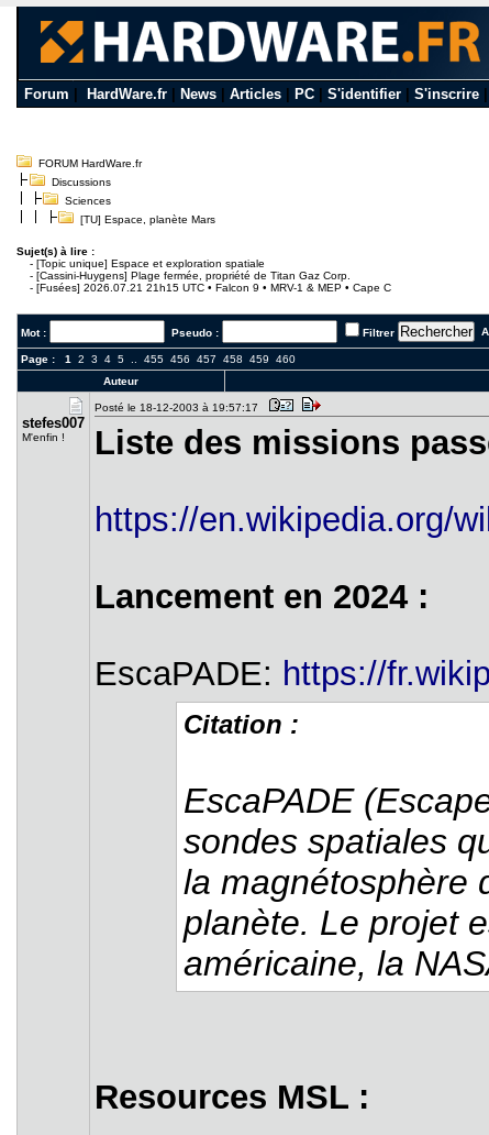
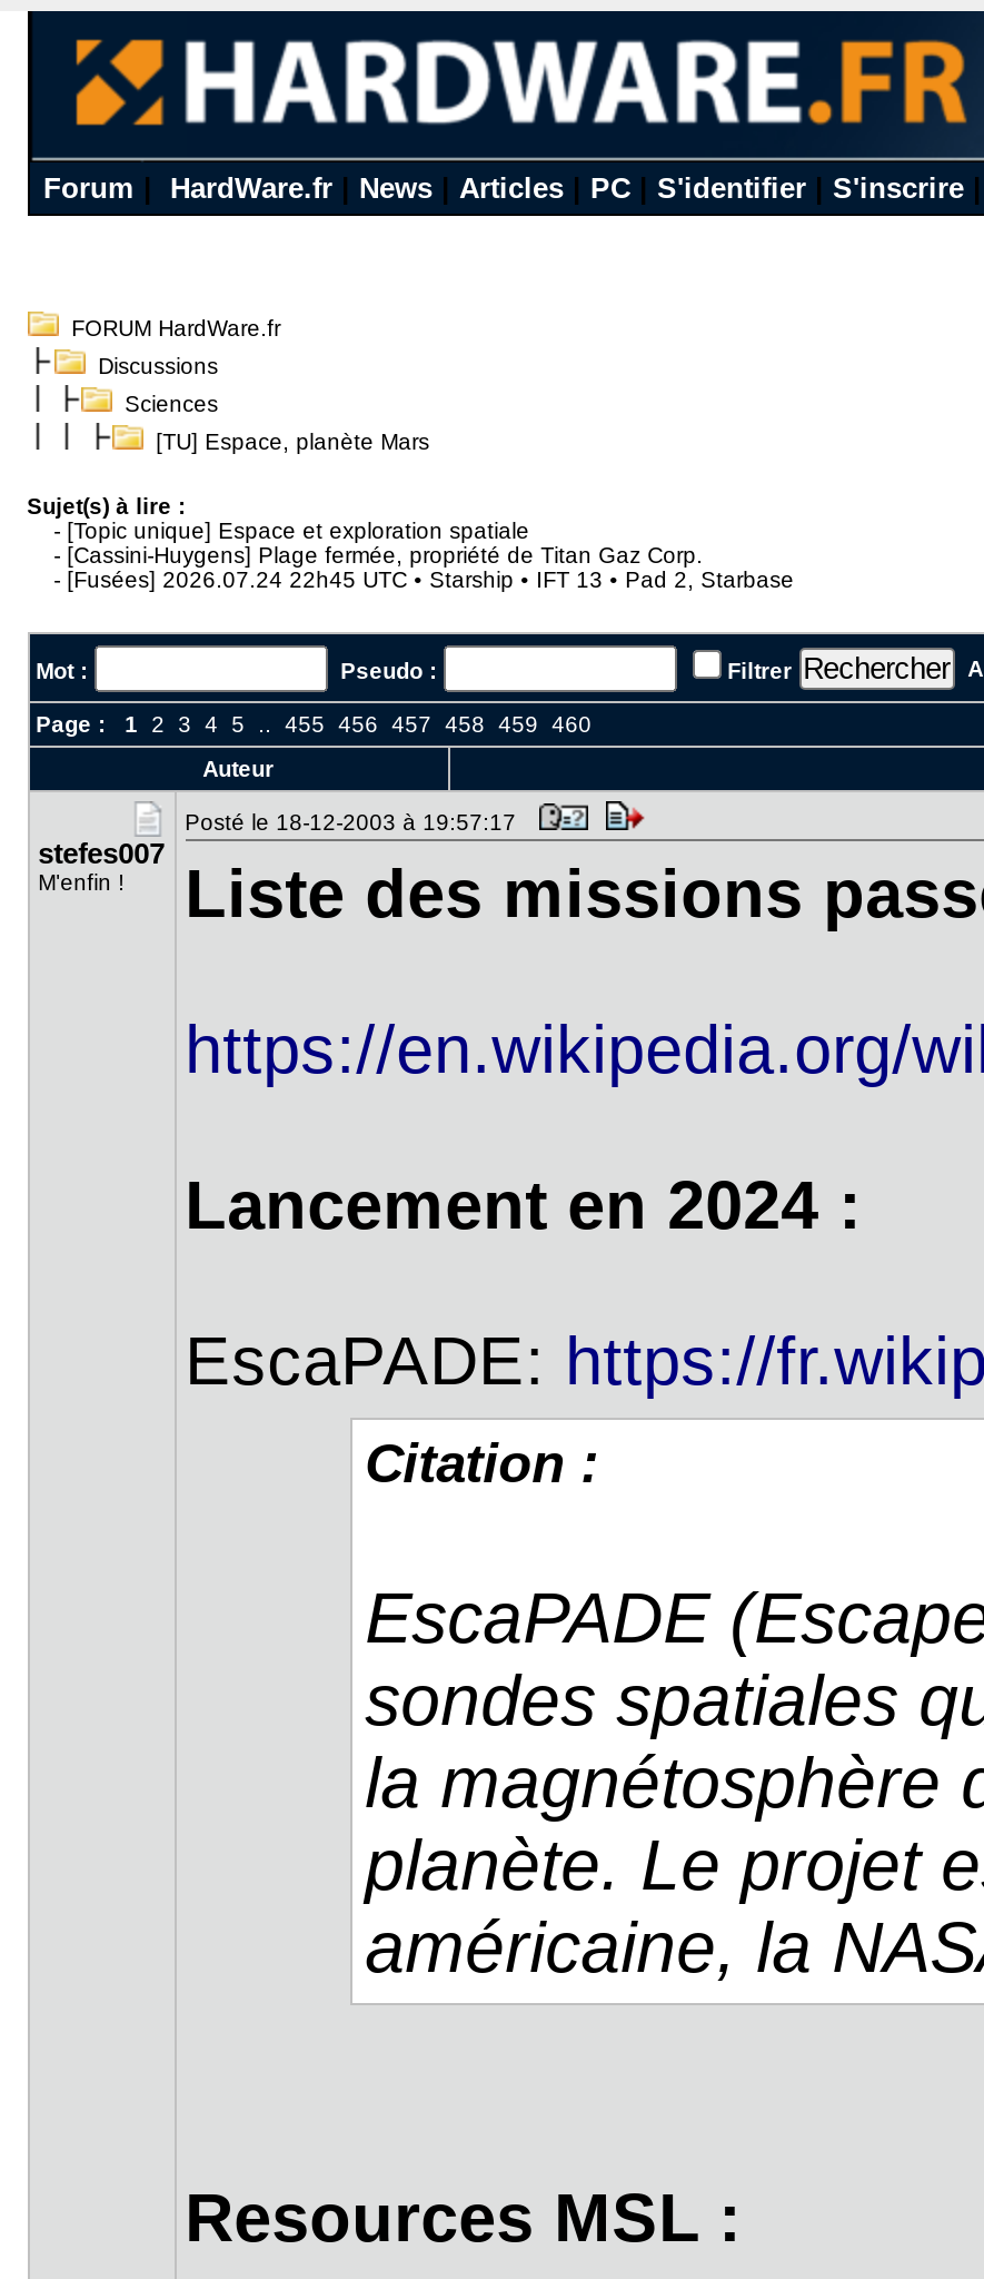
- - [Fusées] 2026.07.21 21h15 UTC • Falcon 9 • MRV-1 & MEP • Cape C
+ - [Fusées] 2026.07.24 22h45 UTC • Starship • IFT 13 • Pad 2, Starbase
